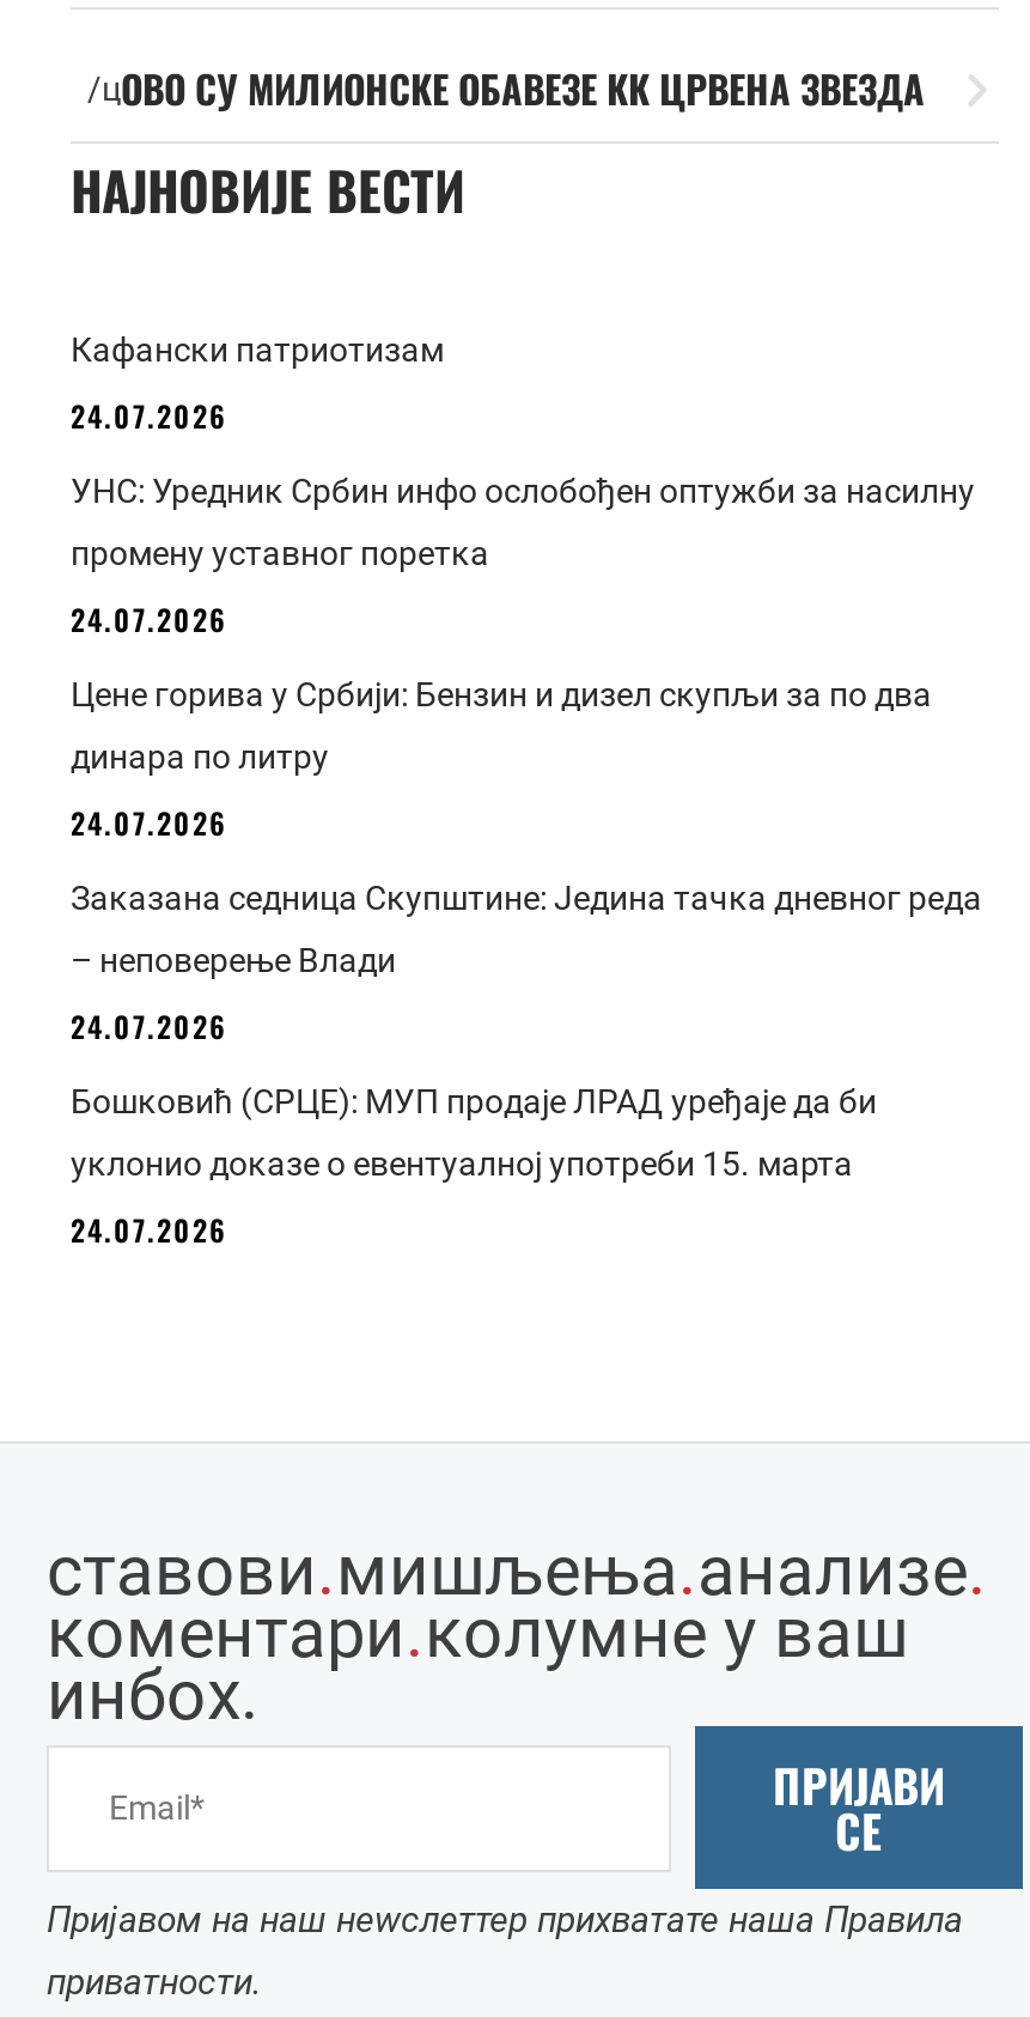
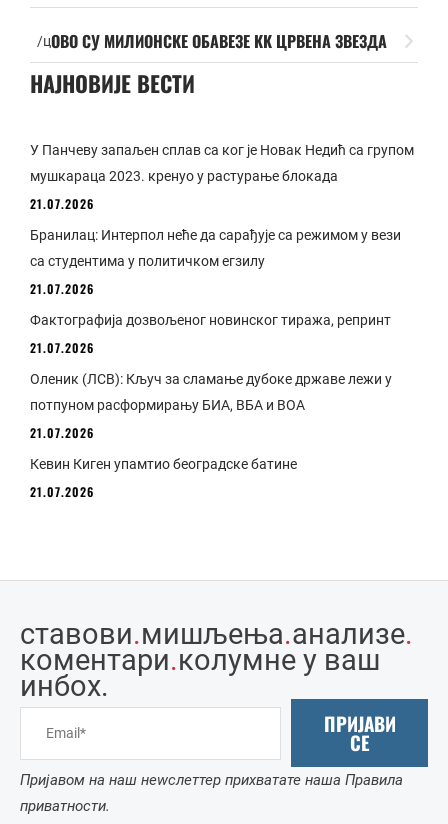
- Кафански патриотизам
- 24.07.2026
- УНС: Уредник Србин инфо ослобођен оптужби за насилну
- промену уставног поретка
- 24.07.2026
- Цене горива у Србији: Бензин и дизел скупљи за по два
- динара по литру
- 24.07.2026
- Заказана седница Скупштине: Једина тачка дневног реда
- – неповерење Влади
- 24.07.2026
- Бошковић (СРЦЕ): МУП продаје ЛРАД уређаје да би
- уклонио доказе о евентуалној употреби 15. марта
- 24.07.2026
+ У Панчеву запаљен сплав са ког је Новак Недић са групом
+ мушкараца 2023. кренуо у растурање блокада
+ 21.07.2026
+ Бранилац: Интерпол неће да сарађује са режимом у вези
+ са студентима у политичком егзилу
+ 21.07.2026
+ Фактографија дозвољеног новинског тиража, репринт
+ 21.07.2026
+ Оленик (ЛСВ): Кључ за сламање дубоке државе лежи у
+ потпуном расформирању БИА, ВБА и ВОА
+ 21.07.2026
+ Кевин Киген упамтио београдске батине
+ 21.07.2026
